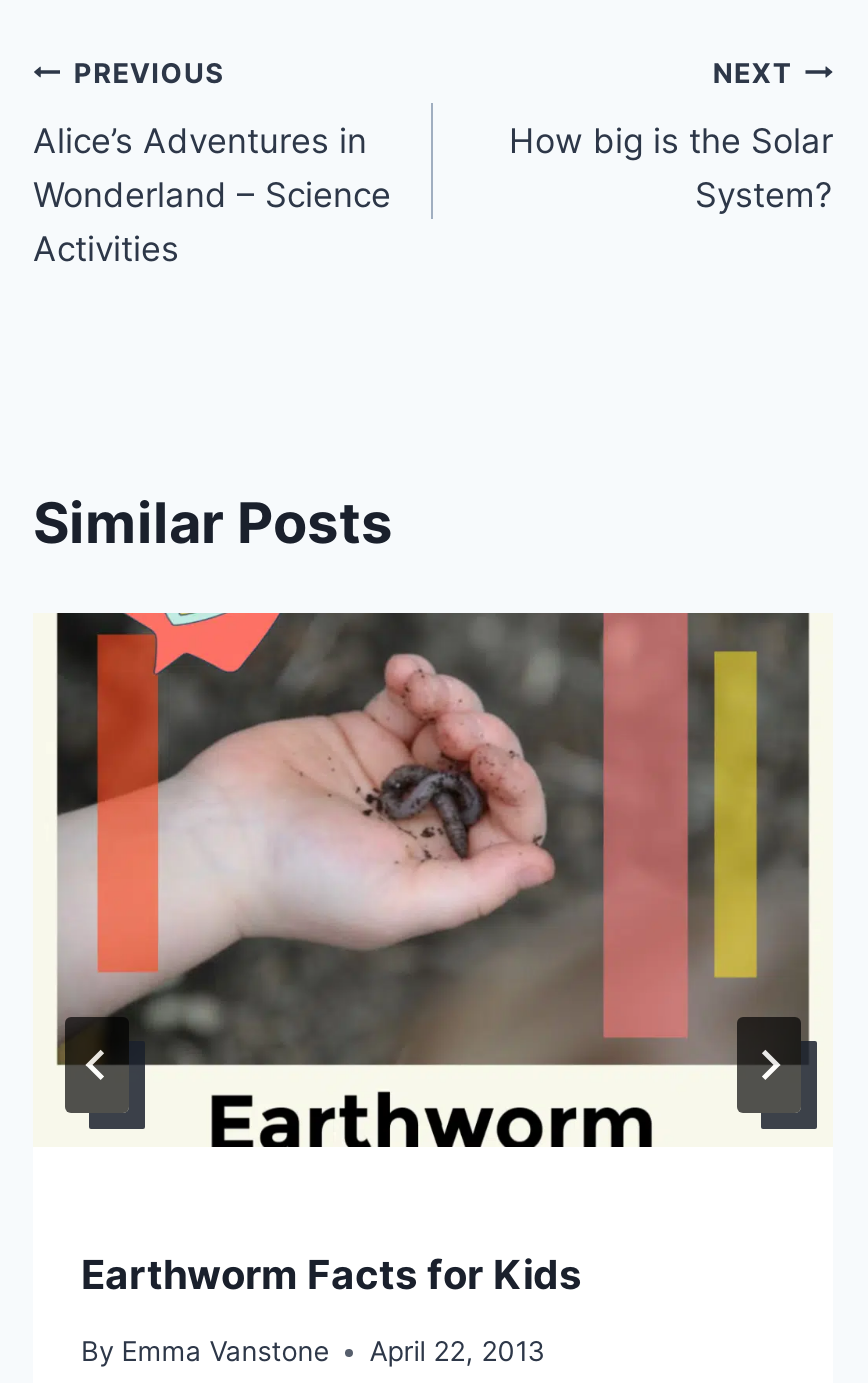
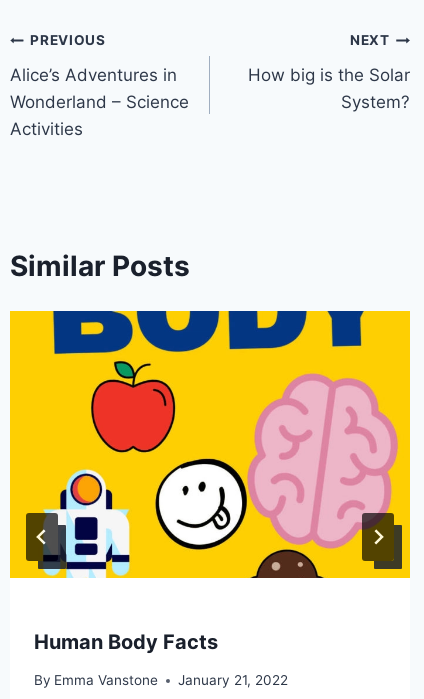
- [image]
+ [image]

- Earthworm Facts for Kids
+ Human Body Facts

- By Emma Vanstone April 22, 2013
+ By Emma Vanstone January 21, 2022
